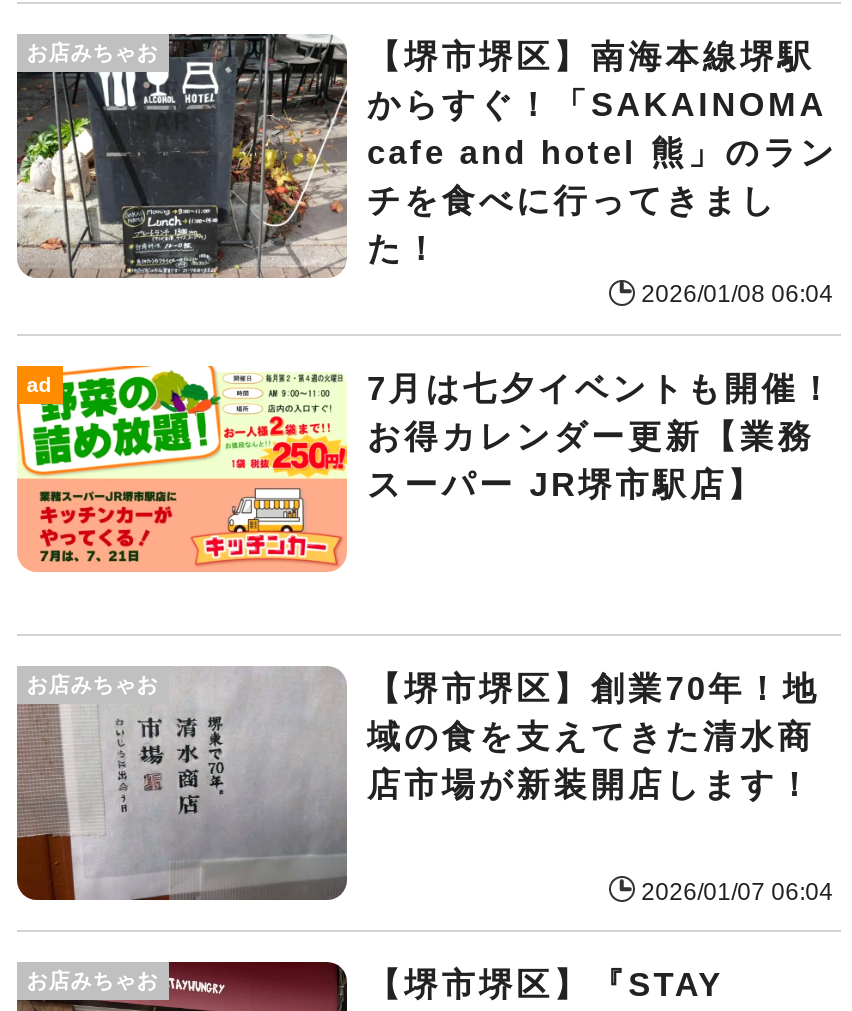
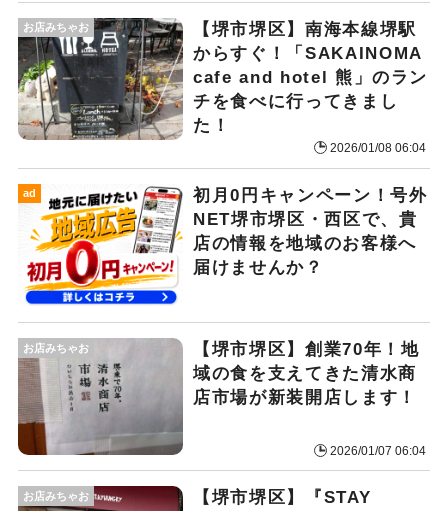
- [image]
- 7月は七夕イベントも開催！
- お得カレンダー更新【業務
- スーパー JR堺市駅店】
+ [image]
+ 初月0円キャンペーン！号外
+ NET堺市堺区・西区で、貴
+ 店の情報を地域のお客様へ
+ 届けませんか？
